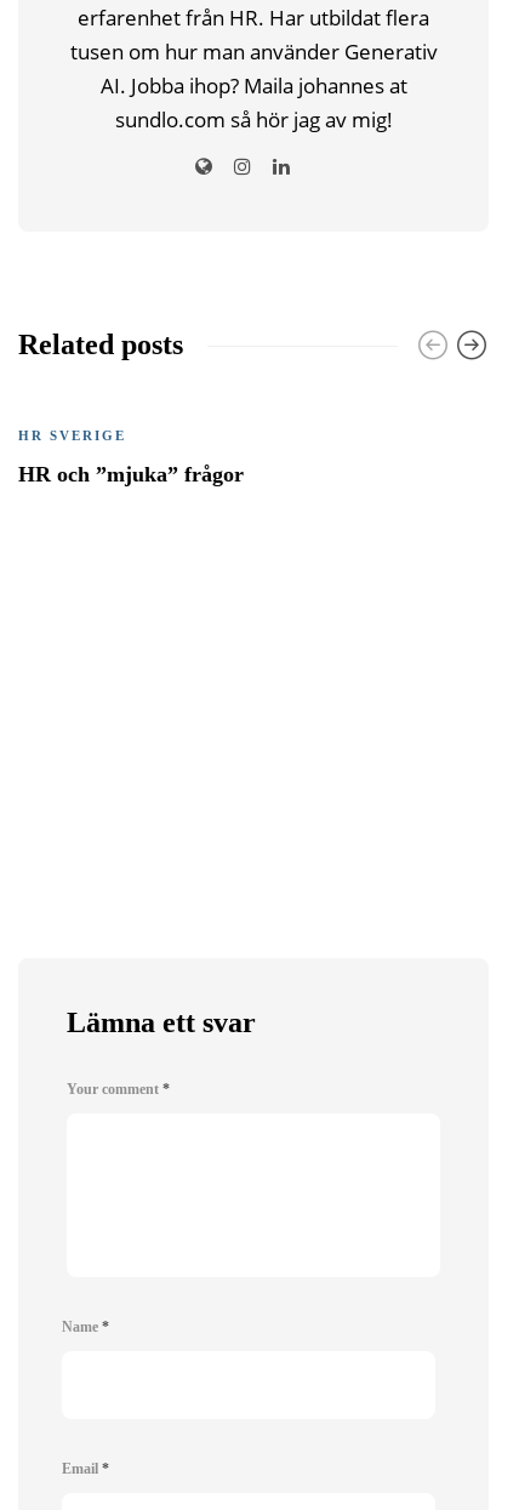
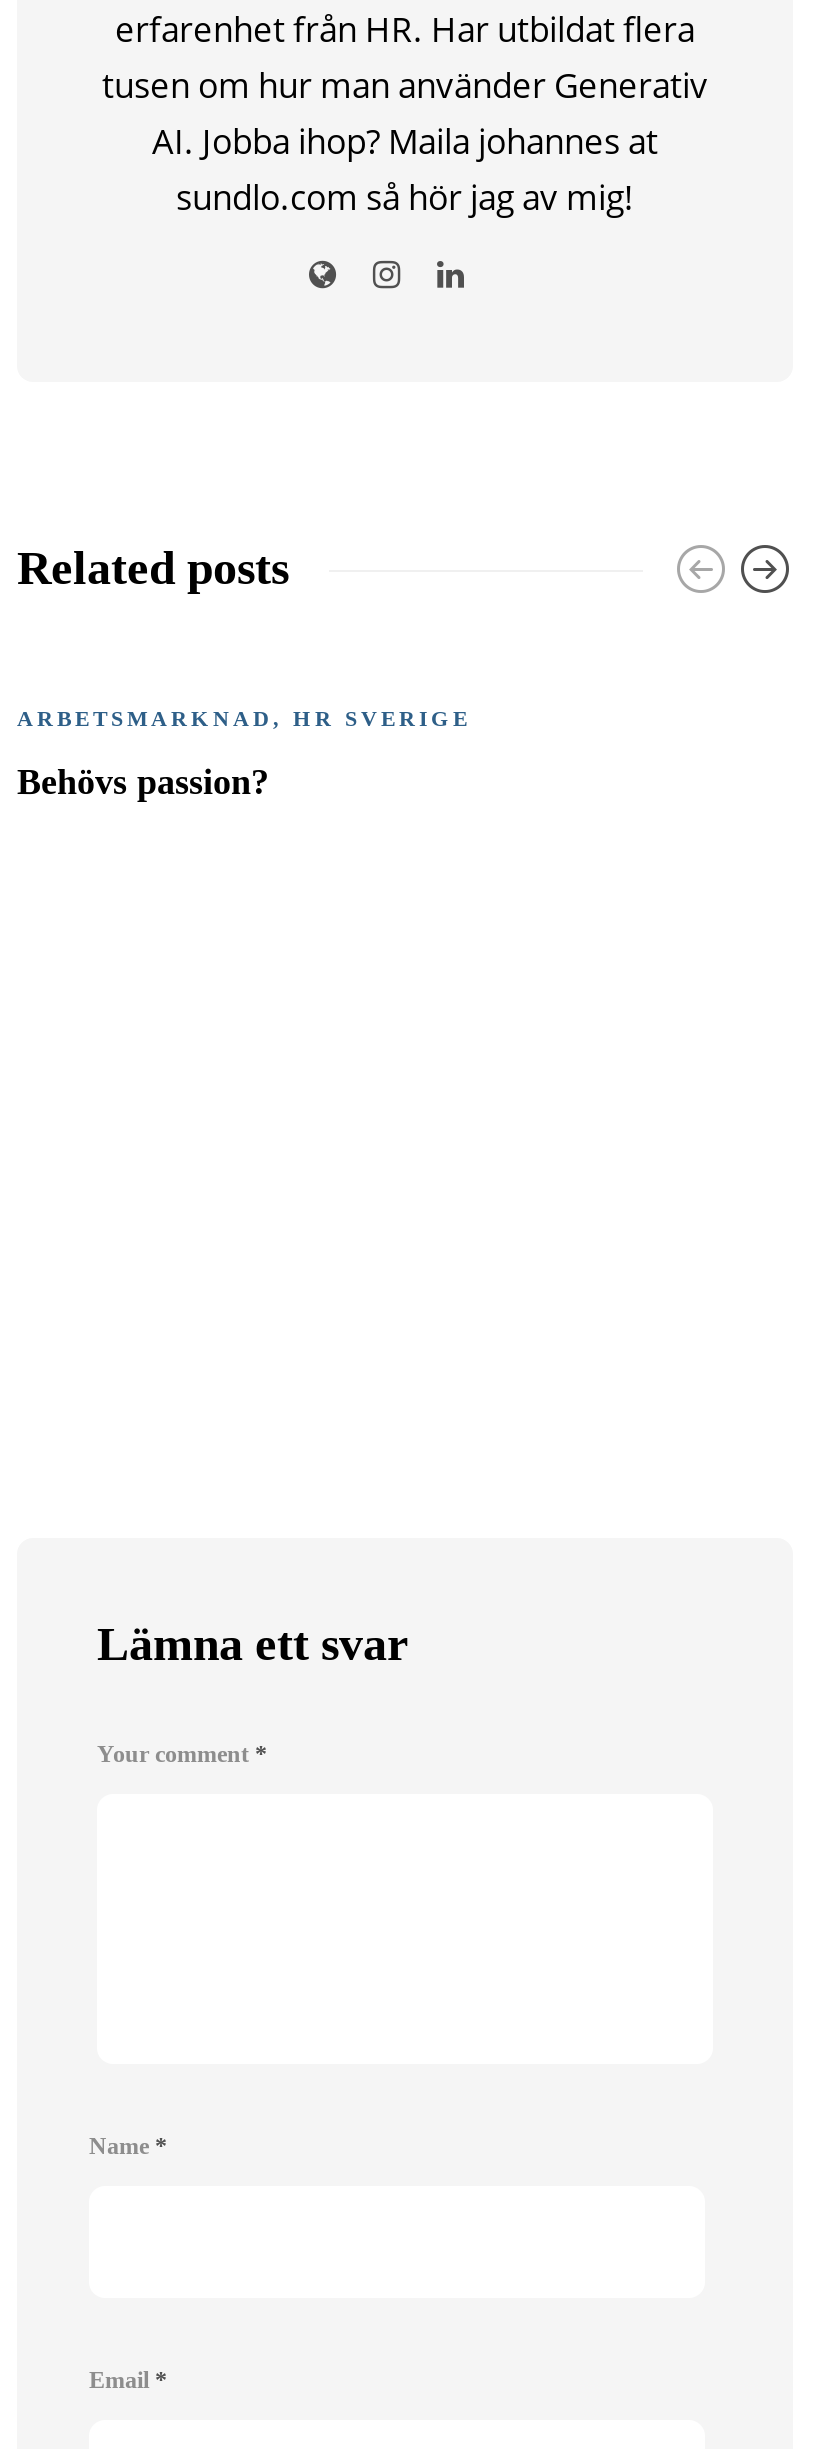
- HR SVERIGE
+ ARBETSMARKNAD, HR SVERIGE

- HR och ”mjuka” frågor
+ Behövs passion?
